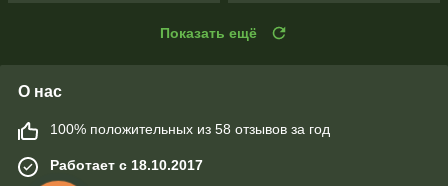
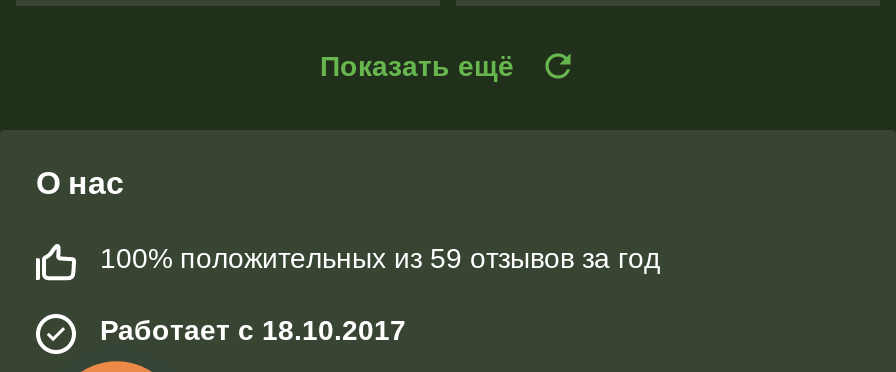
- 100% положительных из 58 отзывов за год
+ 100% положительных из 59 отзывов за год
